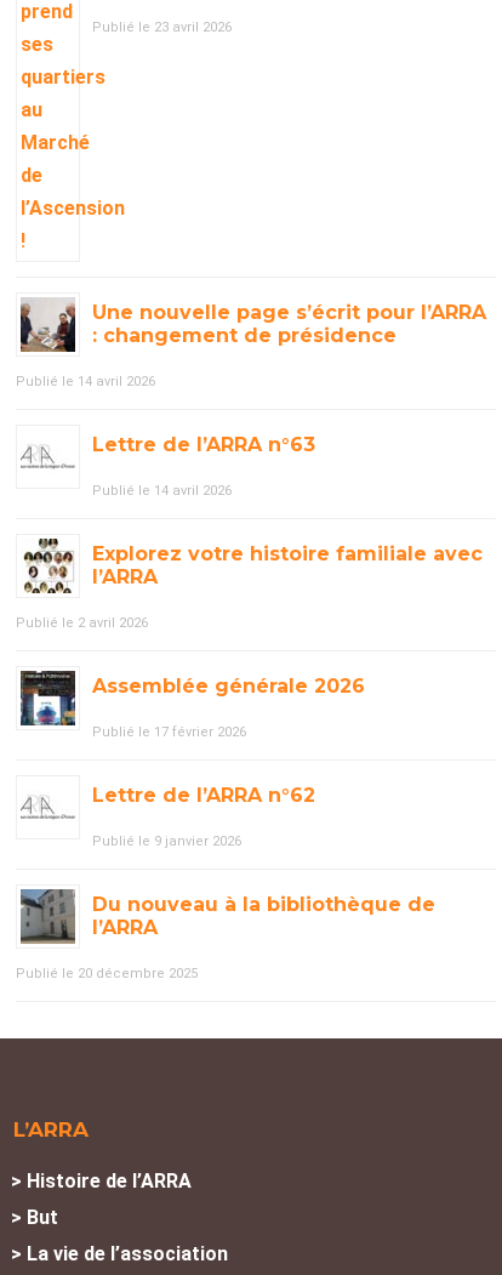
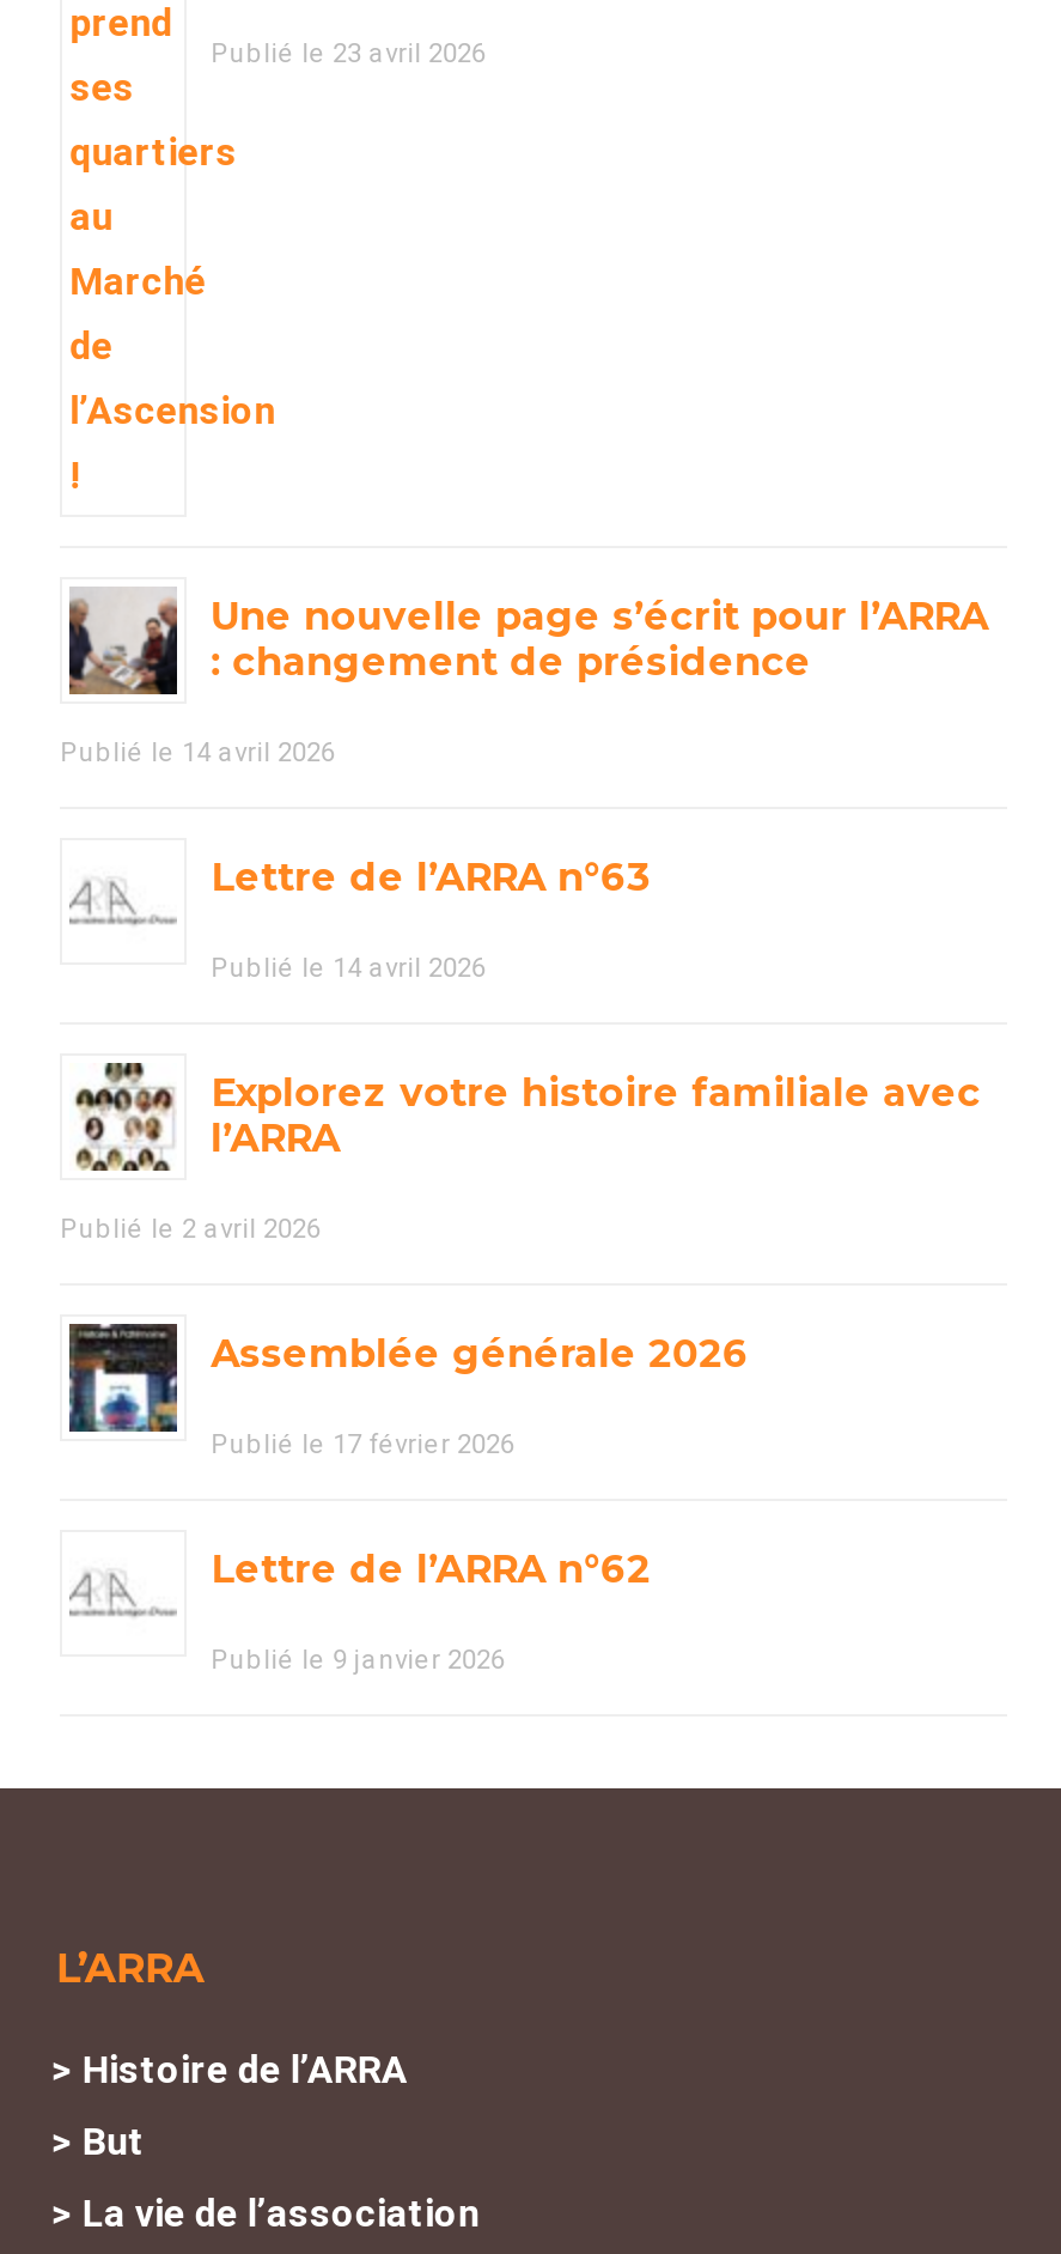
- [image]
- Du nouveau à la bibliothèque de
- l’ARRA
- Publié le 20 décembre 2025
